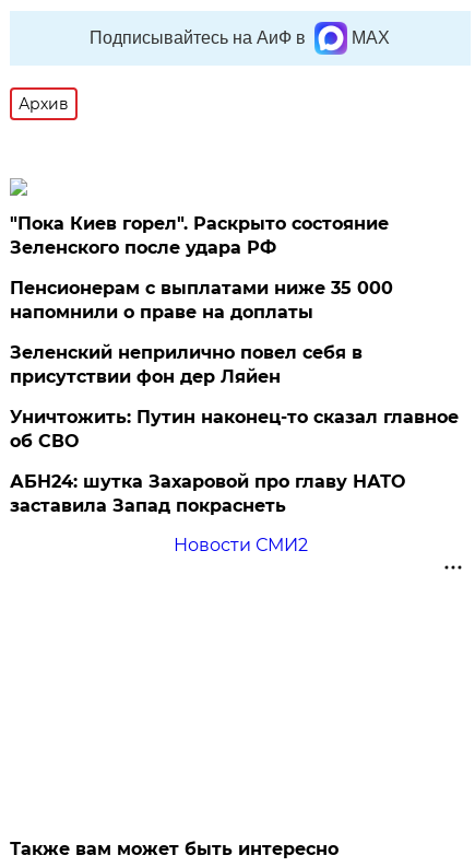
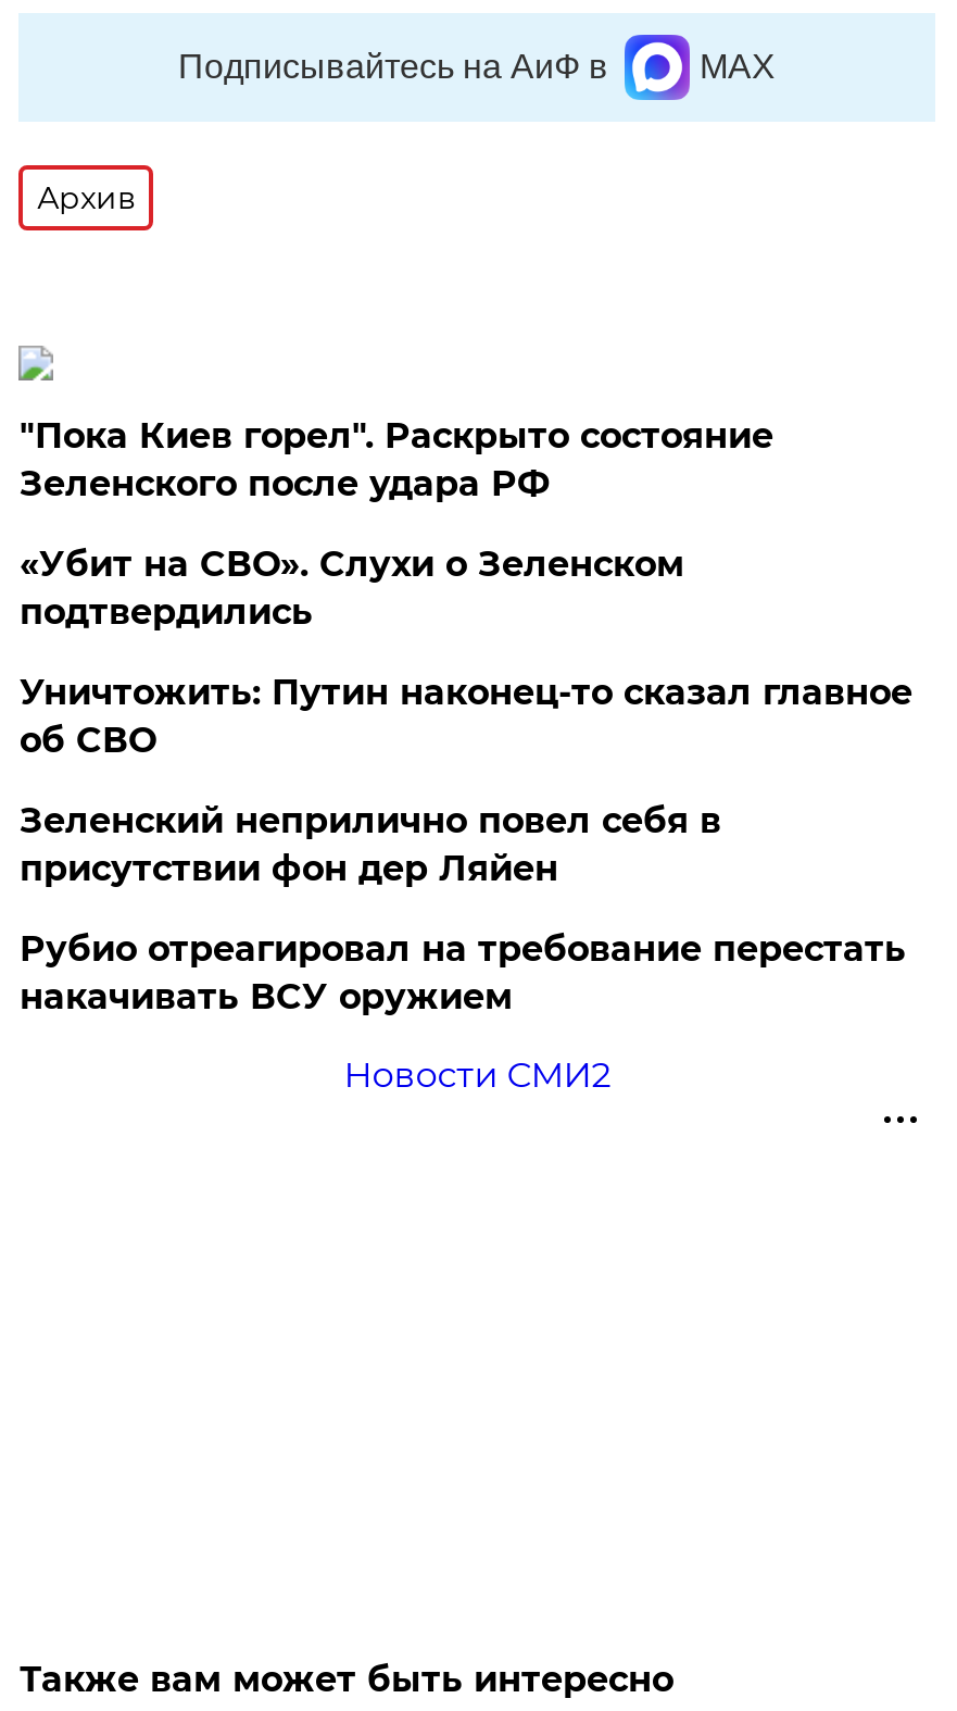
- Пенсионерам с выплатами ниже 35 000
- напомнили о праве на доплаты
+ «Убит на СВО». Слухи о Зеленском
+ подтвердились

moved down: Зеленский неприлично повел cебя в | присутствии фон дер Ляйен

moved up: Уничтожить: Путин наконец-то сказал главное | об СВО

- АБН24: шутка Захаровой про главу НАТО
- заставила Запад покраснеть
+ Рубио отреагировал на требование перестать
+ накачивать ВСУ оружием
